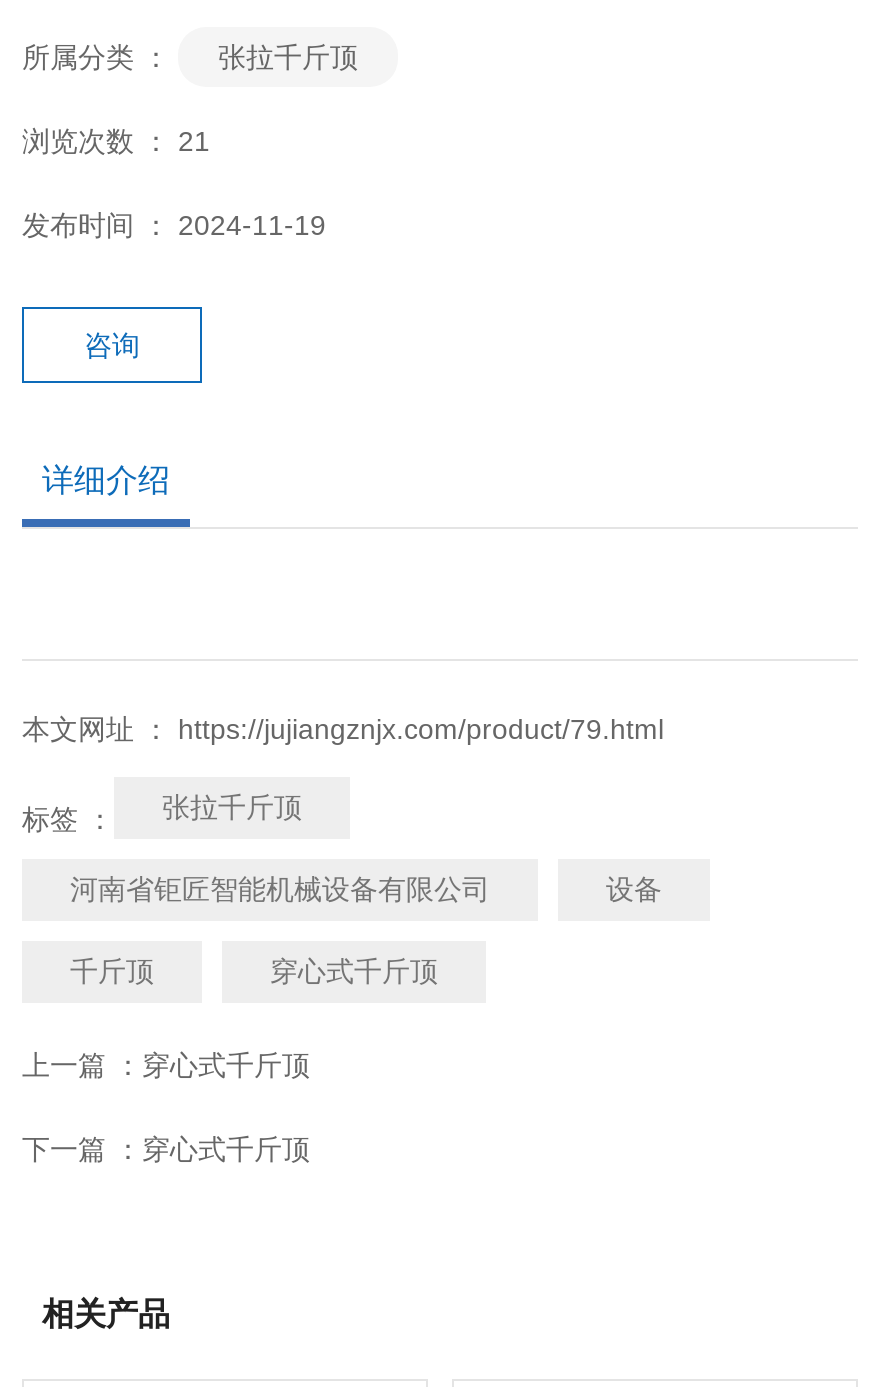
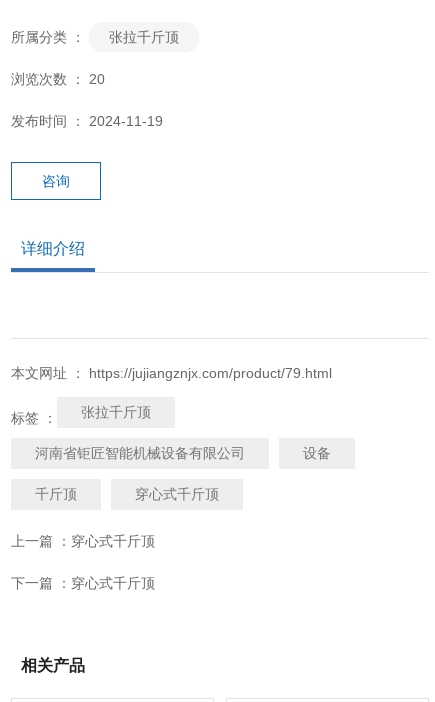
- 浏览次数 ：21
+ 浏览次数 ：20
